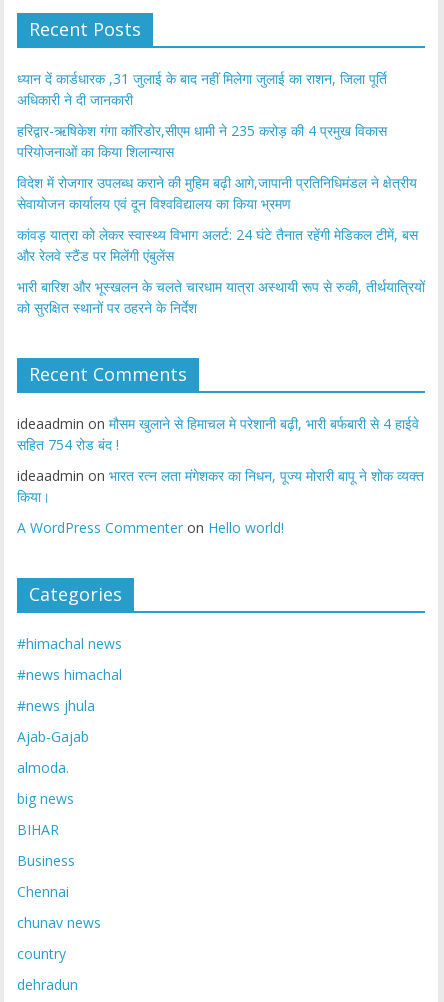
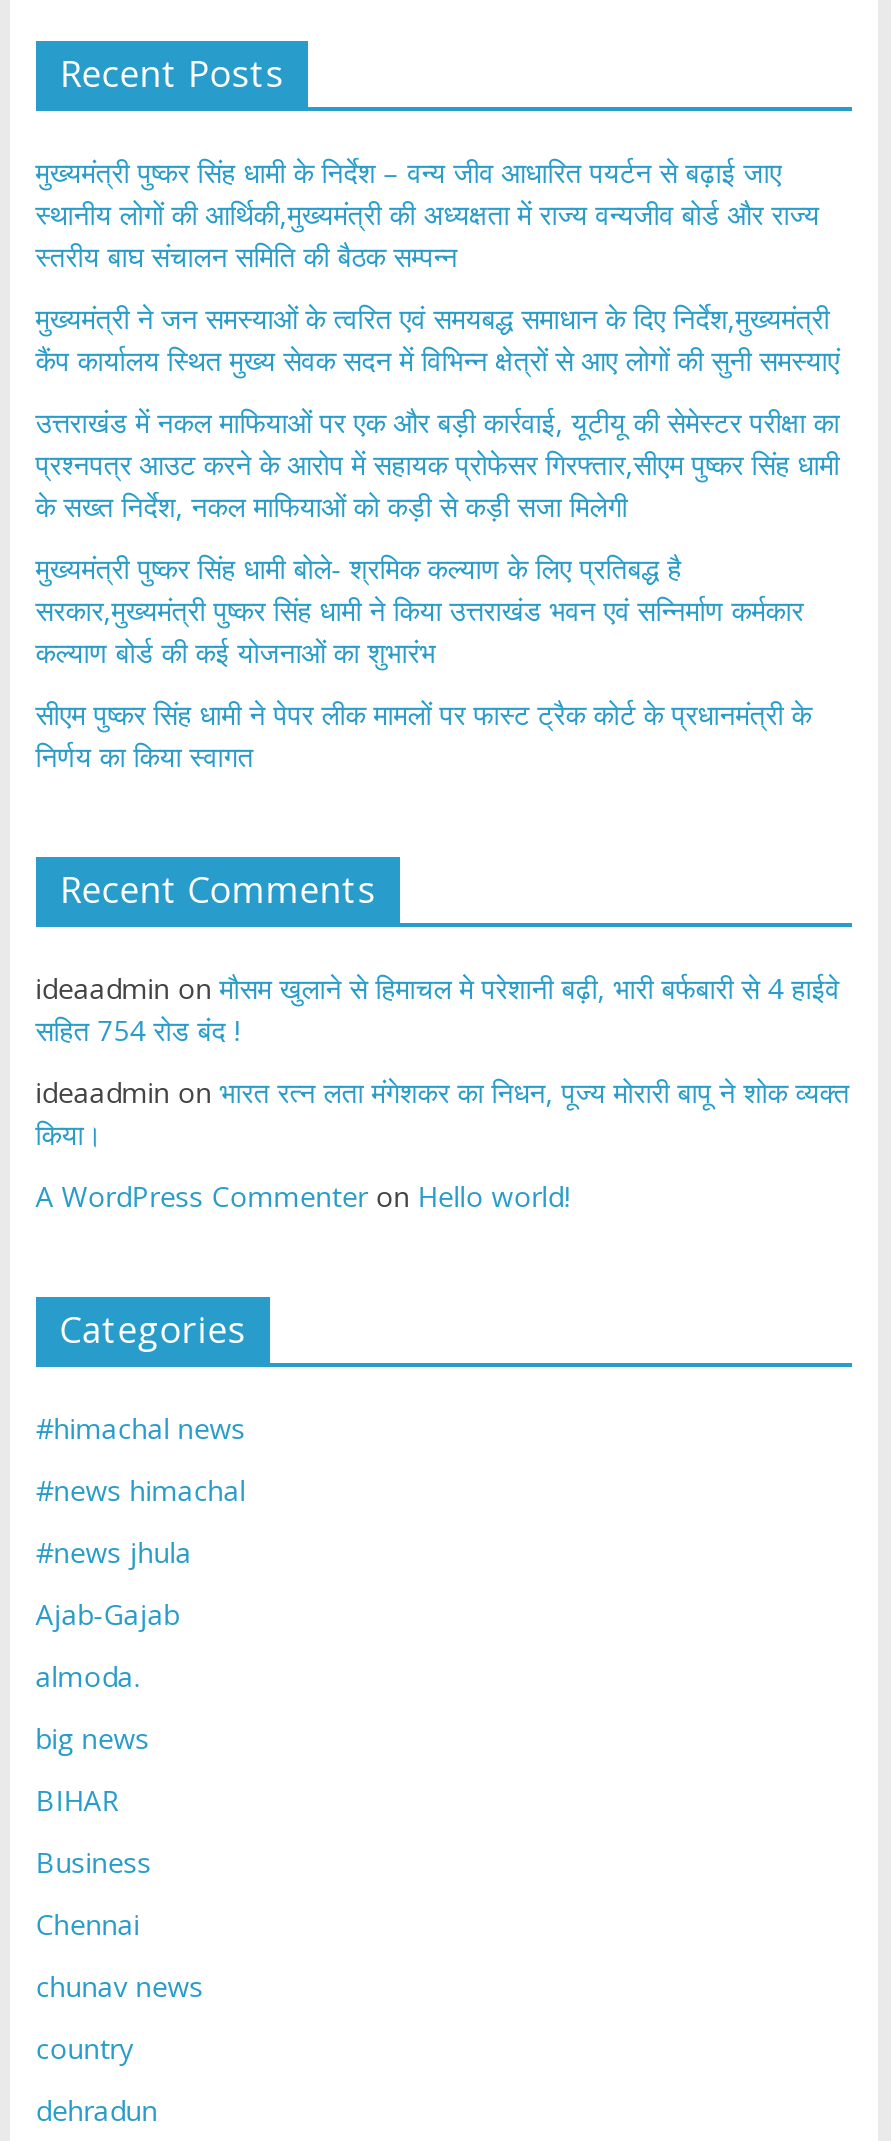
- ध्यान दें कार्डधारक ,31 जुलाई के बाद नहीं मिलेगा जुलाई का राशन, जिला पूर्ति
- अधिकारी ने दी जानकारी
+ मुख्यमंत्री पुष्कर सिंह धामी के निर्देश – वन्य जीव आधारित पयर्टन से बढ़ाई जाए
+ स्थानीय लोगों की आर्थिकी,मुख्यमंत्री की अध्यक्षता में राज्य वन्यजीव बोर्ड और राज्य
+ स्तरीय बाघ संचालन समिति की बैठक सम्पन्न

- हरिद्वार-ऋषिकेश गंगा कॉरिडोर,सीएम धामी ने 235 करोड़ की 4 प्रमुख विकास
- परियोजनाओं का किया शिलान्यास
+ मुख्यमंत्री ने जन समस्याओं के त्वरित एवं समयबद्ध समाधान के दिए निर्देश,मुख्यमंत्री
+ कैंप कार्यालय स्थित मुख्य सेवक सदन में विभिन्न क्षेत्रों से आए लोगों की सुनी समस्याएं

- विदेश में रोजगार उपलब्ध कराने की मुहिम बढ़ी आगे,जापानी प्रतिनिधिमंडल ने क्षेत्रीय
- सेवायोजन कार्यालय एवं दून विश्वविद्यालय का किया भ्रमण
+ उत्तराखंड में नकल माफियाओं पर एक और बड़ी कार्रवाई, यूटीयू की सेमेस्टर परीक्षा का
+ प्रश्नपत्र आउट करने के आरोप में सहायक प्रोफेसर गिरफ्तार,सीएम पुष्कर सिंह धामी
+ के सख्त निर्देश, नकल माफियाओं को कड़ी से कड़ी सजा मिलेगी

- कांवड़ यात्रा को लेकर स्वास्थ्य विभाग अलर्ट: 24 घंटे तैनात रहेंगी मेडिकल टीमें, बस
- और रेलवे स्टैंड पर मिलेंगी एंबुलेंस
+ मुख्यमंत्री पुष्कर सिंह धामी बोले- श्रमिक कल्याण के लिए प्रतिबद्ध है
+ सरकार,मुख्यमंत्री पुष्कर सिंह धामी ने किया उत्तराखंड भवन एवं सन्निर्माण कर्मकार
+ कल्याण बोर्ड की कई योजनाओं का शुभारंभ

- भारी बारिश और भूस्खलन के चलते चारधाम यात्रा अस्थायी रूप से रुकी, तीर्थयात्रियों
- को सुरक्षित स्थानों पर ठहरने के निर्देश
+ सीएम पुष्कर सिंह धामी ने पेपर लीक मामलों पर फास्ट ट्रैक कोर्ट के प्रधानमंत्री के
+ निर्णय का किया स्वागत
